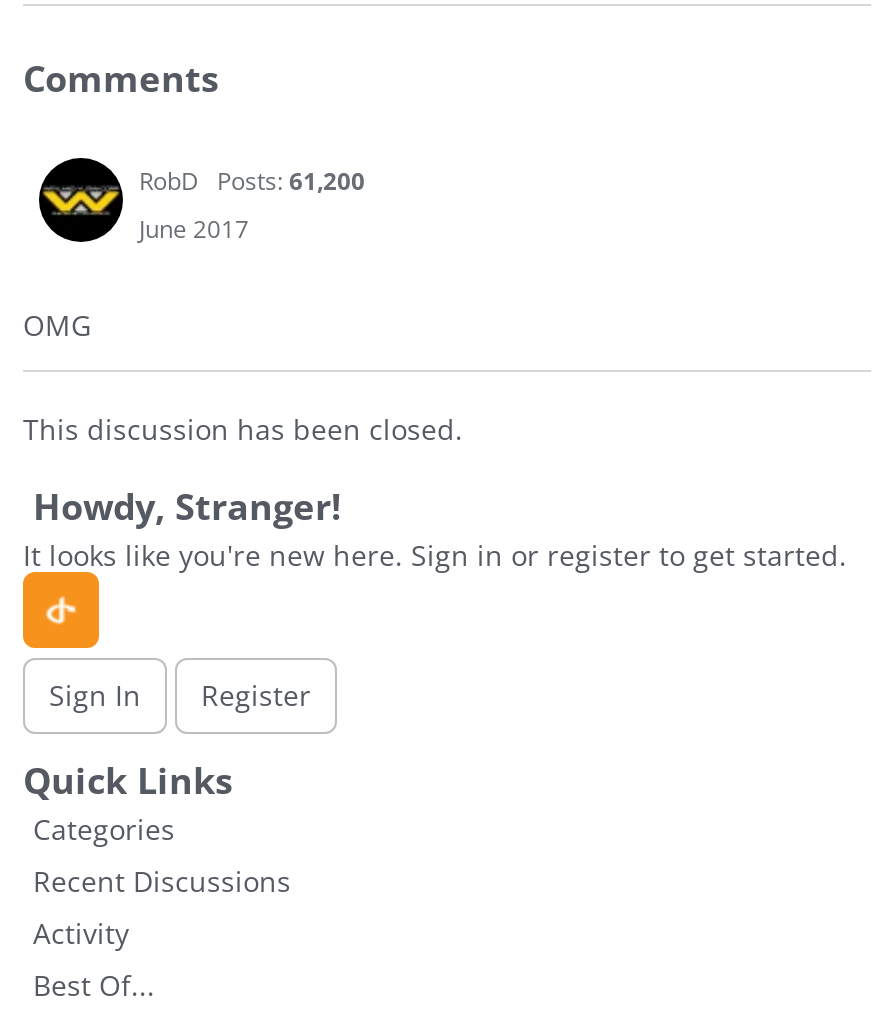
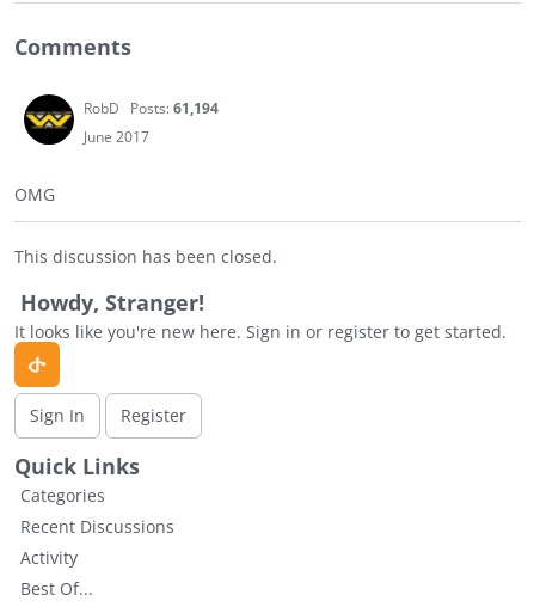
- RobD Posts: 61,200
+ RobD Posts: 61,194
